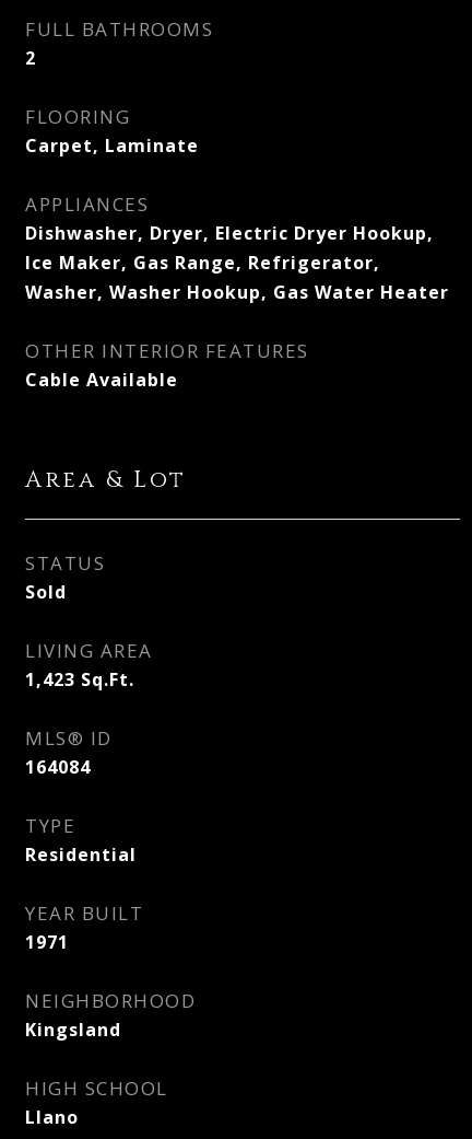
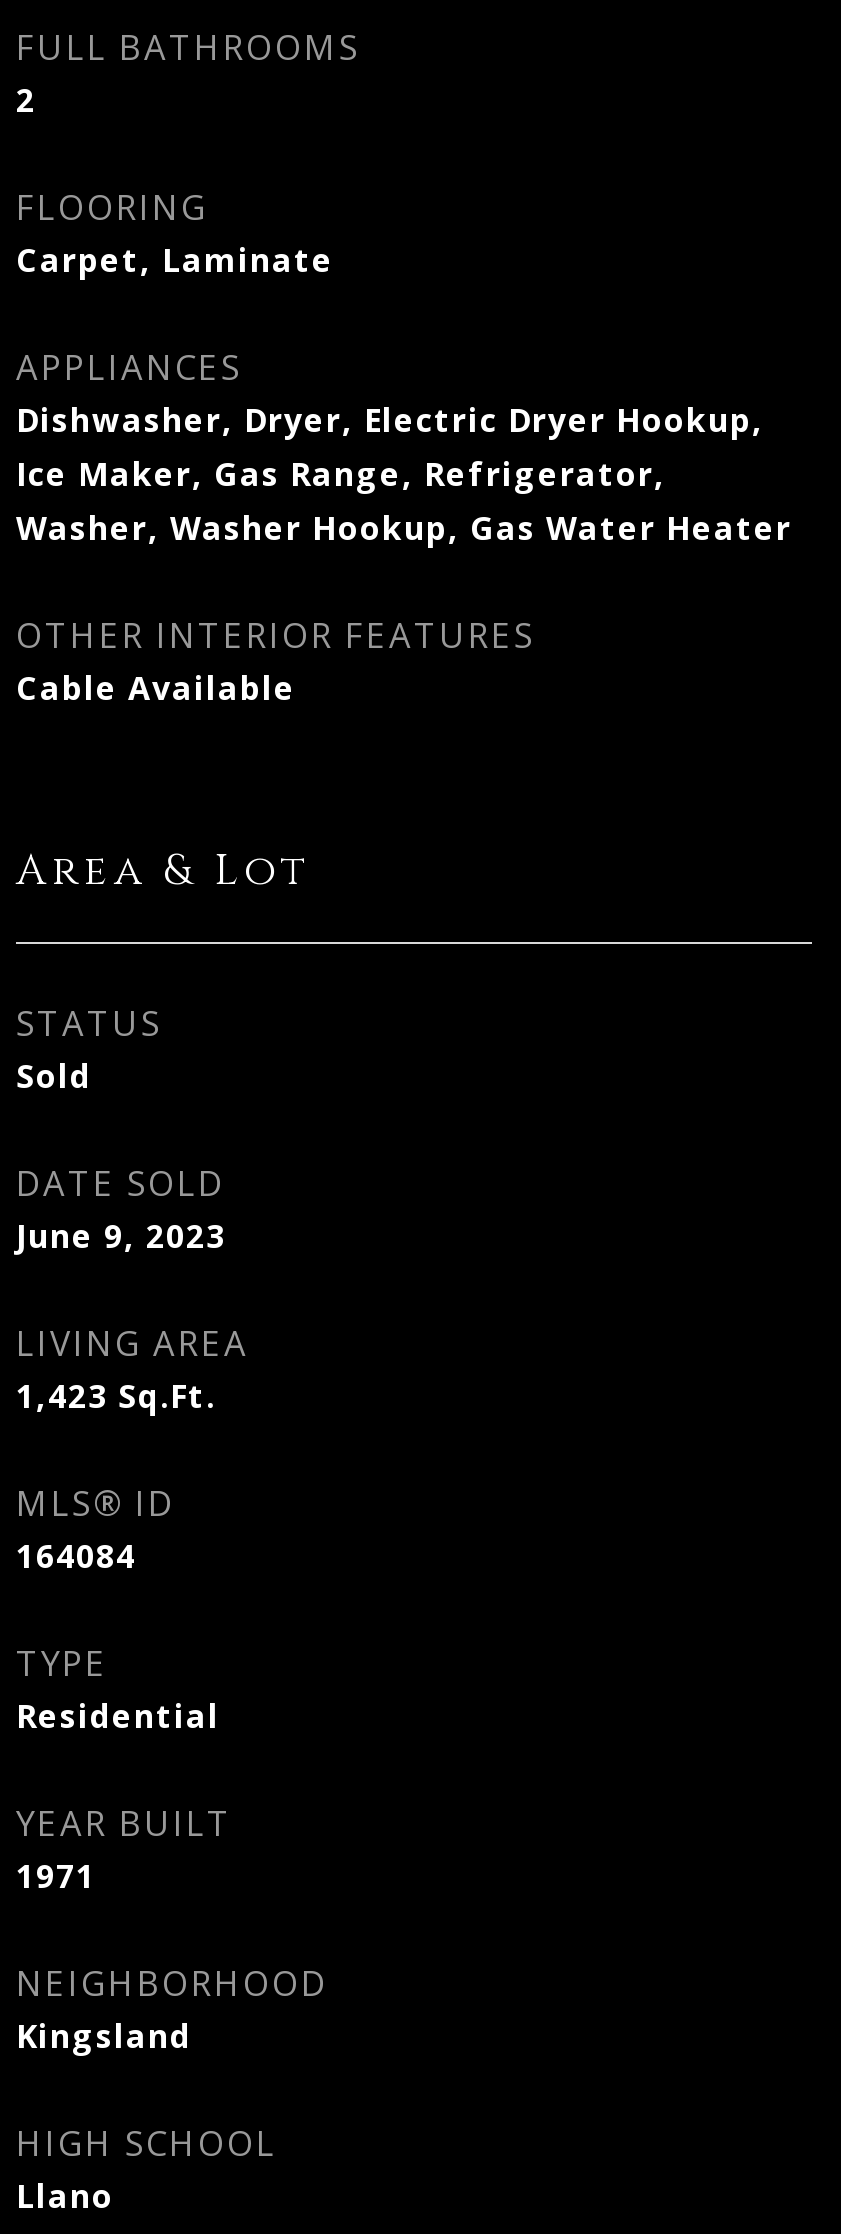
+ DATE SOLD
+ June 9, 2023
